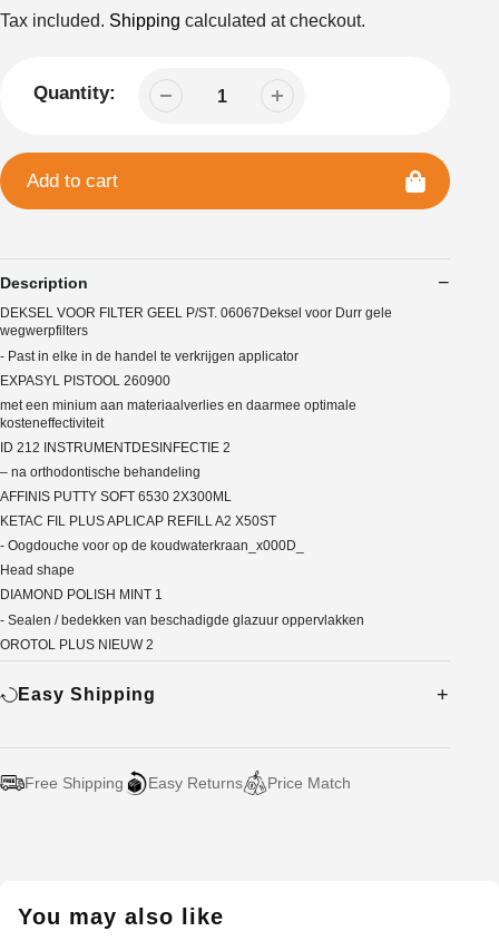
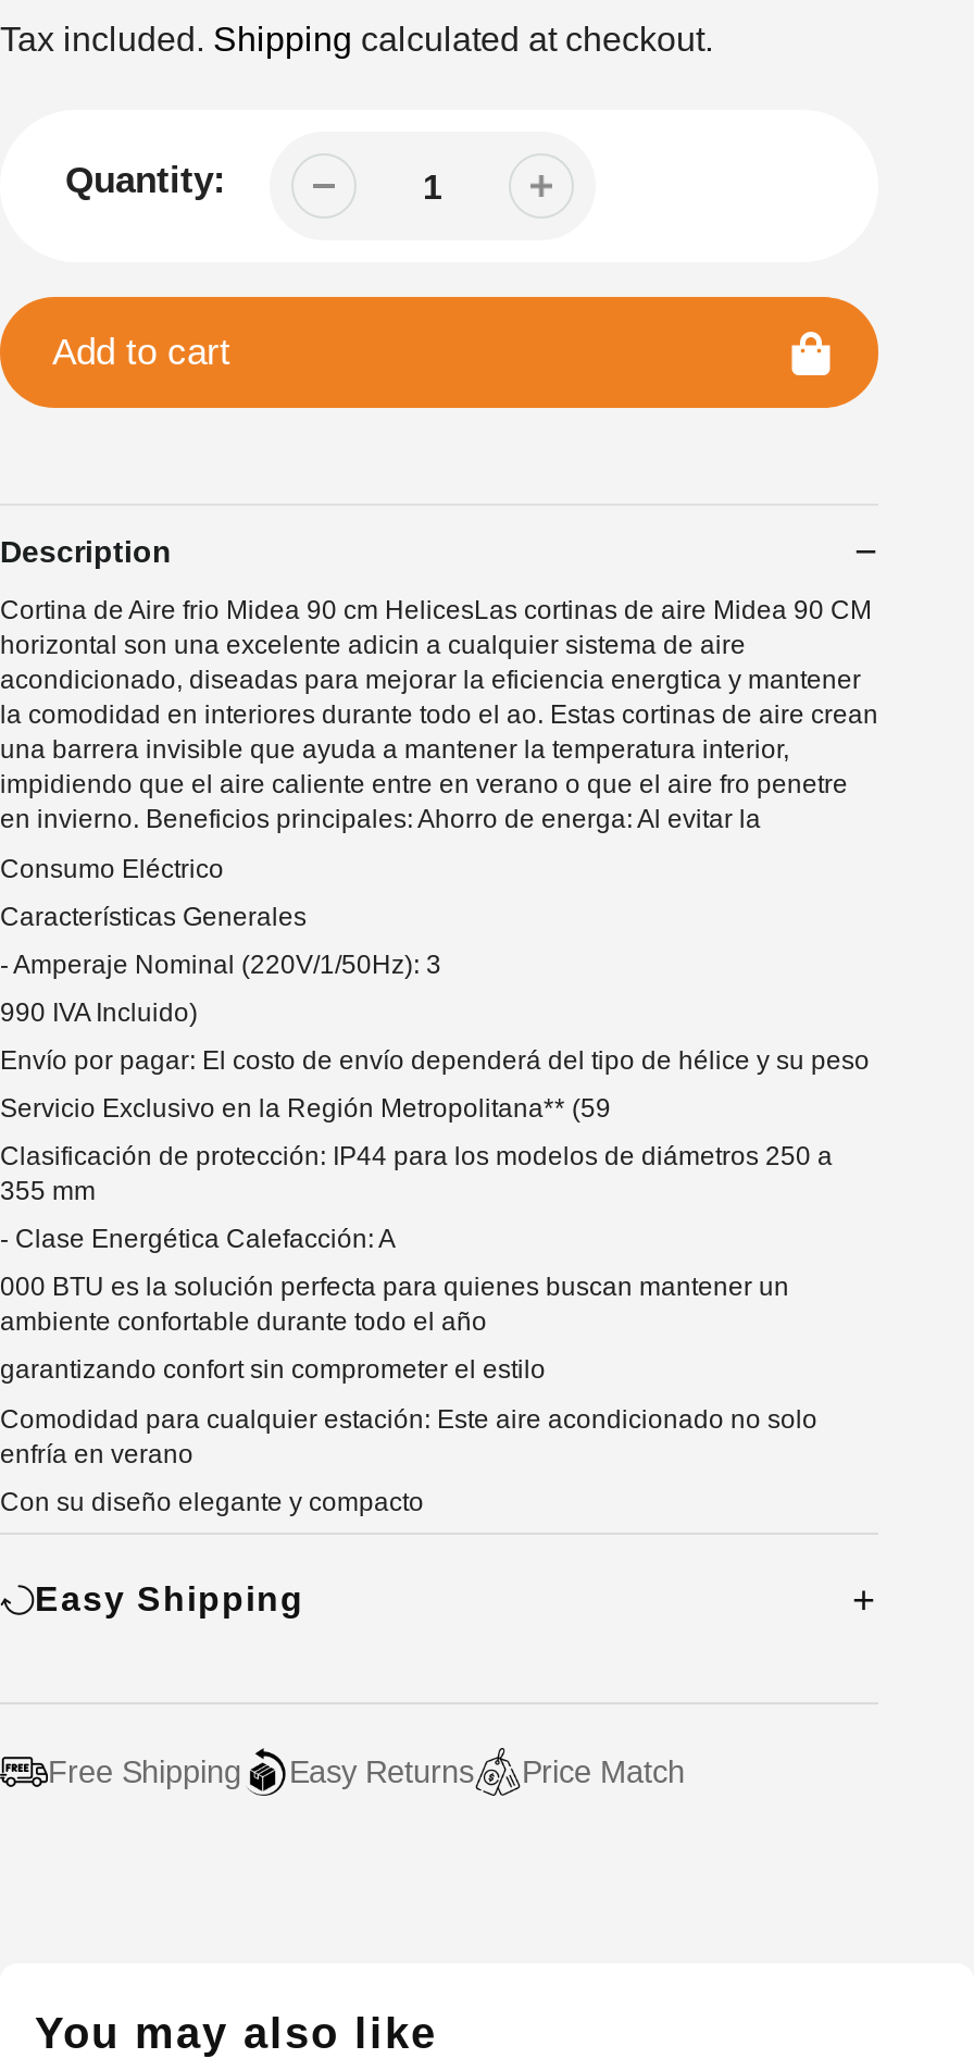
- DEKSEL VOOR FILTER GEEL P/ST. 06067Deksel voor Durr gele
- wegwerpfilters
+ Cortina de Aire frio Midea 90 cm HelicesLas cortinas de aire Midea 90 CM
+ horizontal son una excelente adicin a cualquier sistema de aire
+ acondicionado, diseadas para mejorar la eficiencia energtica y mantener
+ la comodidad en interiores durante todo el ao. Estas cortinas de aire crean
+ una barrera invisible que ayuda a mantener la temperatura interior,
+ impidiendo que el aire caliente entre en verano o que el aire fro penetre
+ en invierno. Beneficios principales: Ahorro de energa: Al evitar la

- - Past in elke in de handel te verkrijgen applicator
+ Consumo Eléctrico

- EXPASYL PISTOOL 260900
+ Características Generales

- met een minium aan materiaalverlies en daarmee optimale
- kosteneffectiviteit
+ - Amperaje Nominal (220V/1/50Hz): 3

- ID 212 INSTRUMENTDESINFECTIE 2
+ 990 IVA Incluido)

- – na orthodontische behandeling
+ Envío por pagar: El costo de envío dependerá del tipo de hélice y su peso

- AFFINIS PUTTY SOFT 6530 2X300ML
+ Servicio Exclusivo en la Región Metropolitana** (59

- KETAC FIL PLUS APLICAP REFILL A2 X50ST
+ Clasificación de protección: IP44 para los modelos de diámetros 250 a
+ 355 mm

- - Oogdouche voor op de koudwaterkraan_x000D_
+ - Clase Energética Calefacción: A

- Head shape
+ 000 BTU es la solución perfecta para quienes buscan mantener un
+ ambiente confortable durante todo el año

- DIAMOND POLISH MINT 1
+ garantizando confort sin comprometer el estilo

- - Sealen / bedekken van beschadigde glazuur oppervlakken
+ Comodidad para cualquier estación: Este aire acondicionado no solo
+ enfría en verano

- OROTOL PLUS NIEUW 2
+ Con su diseño elegante y compacto
